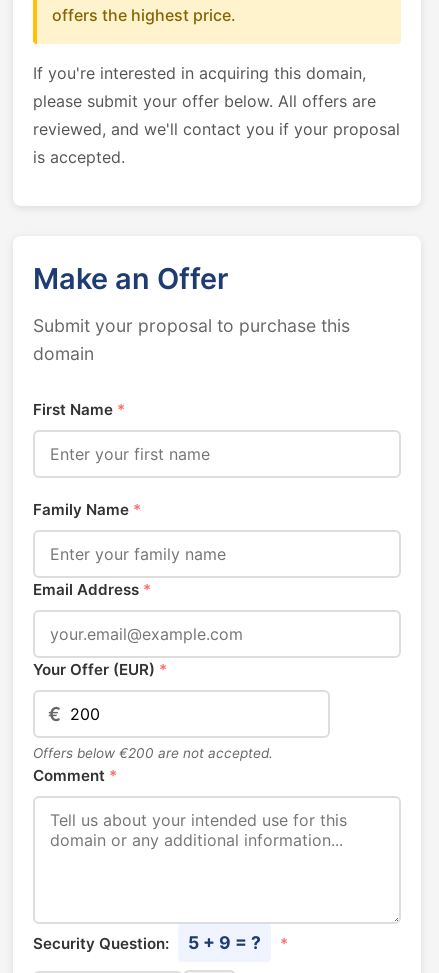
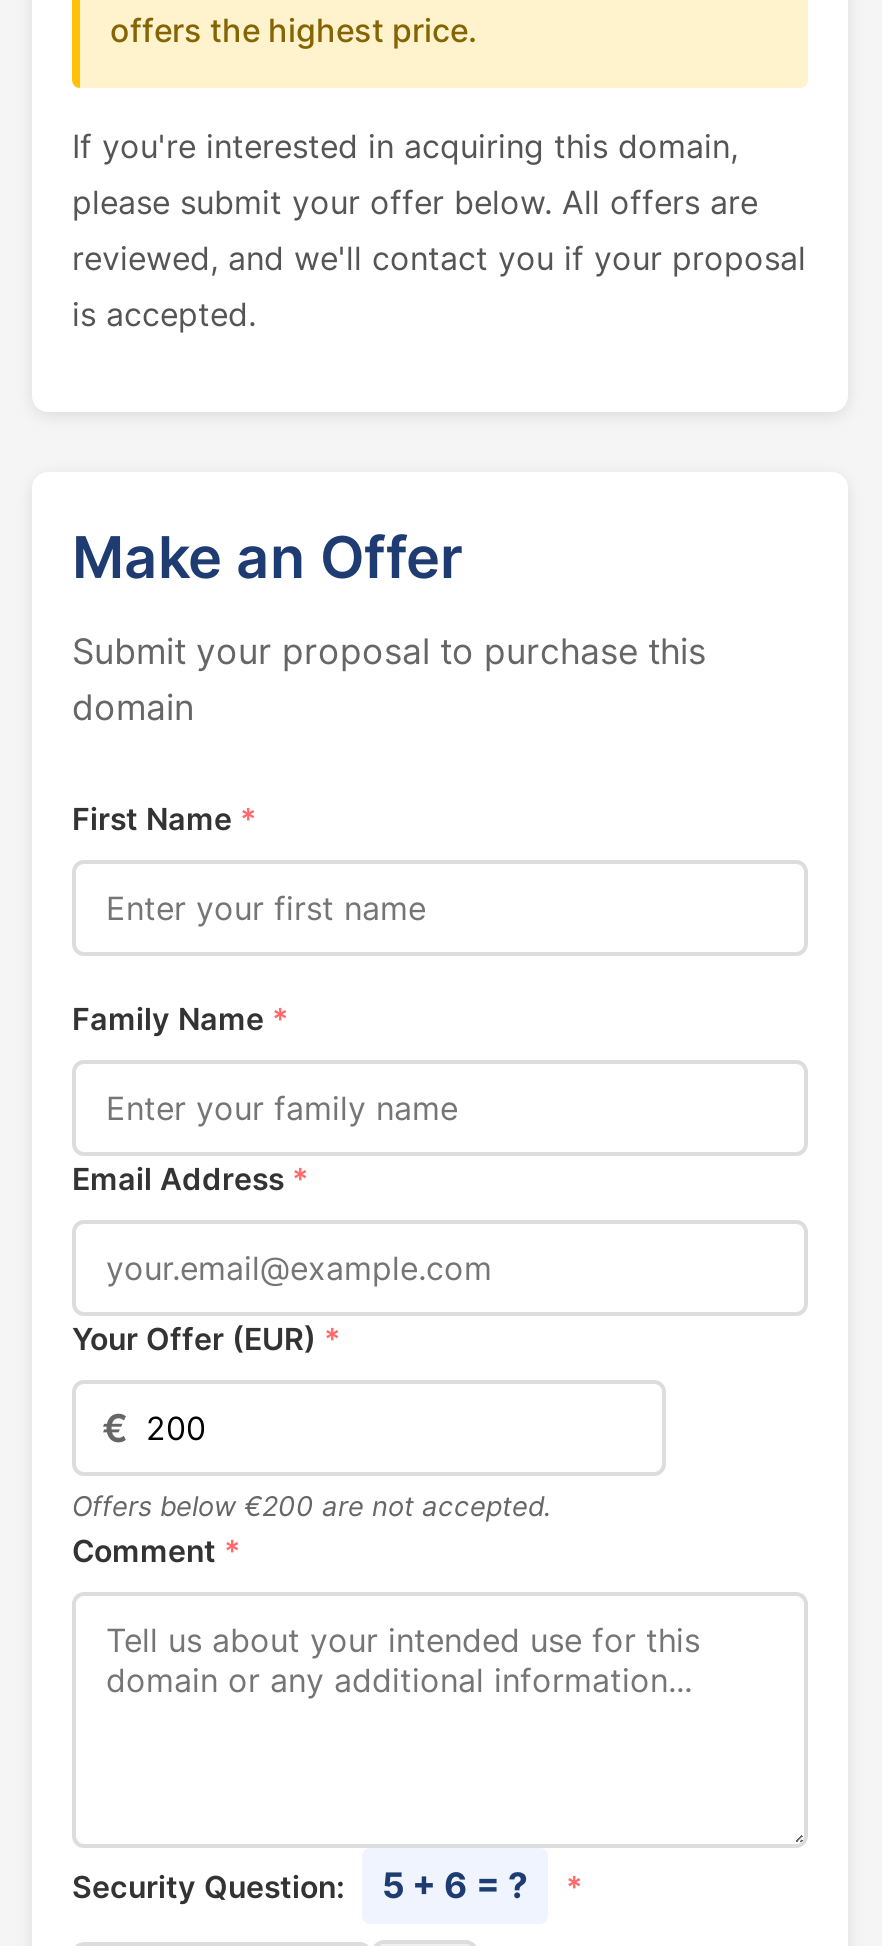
- 5 + 9 = ?
+ 5 + 6 = ?
